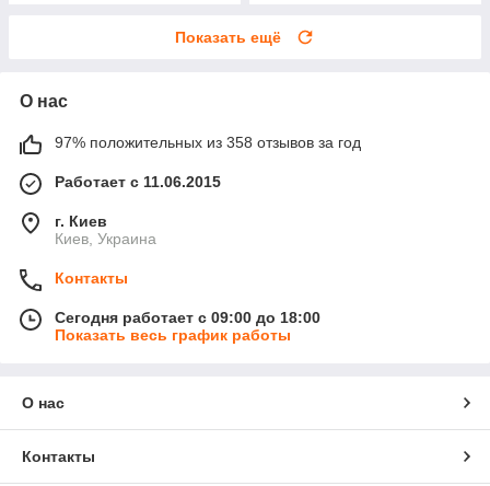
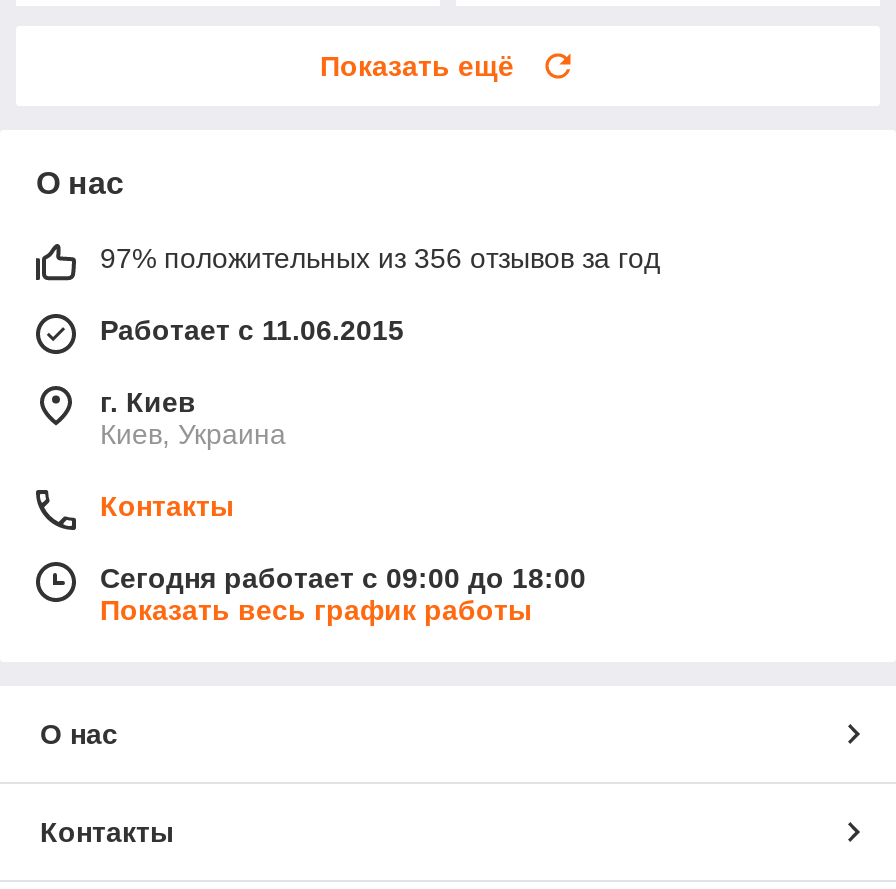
- 97% положительных из 358 отзывов за год
+ 97% положительных из 356 отзывов за год
